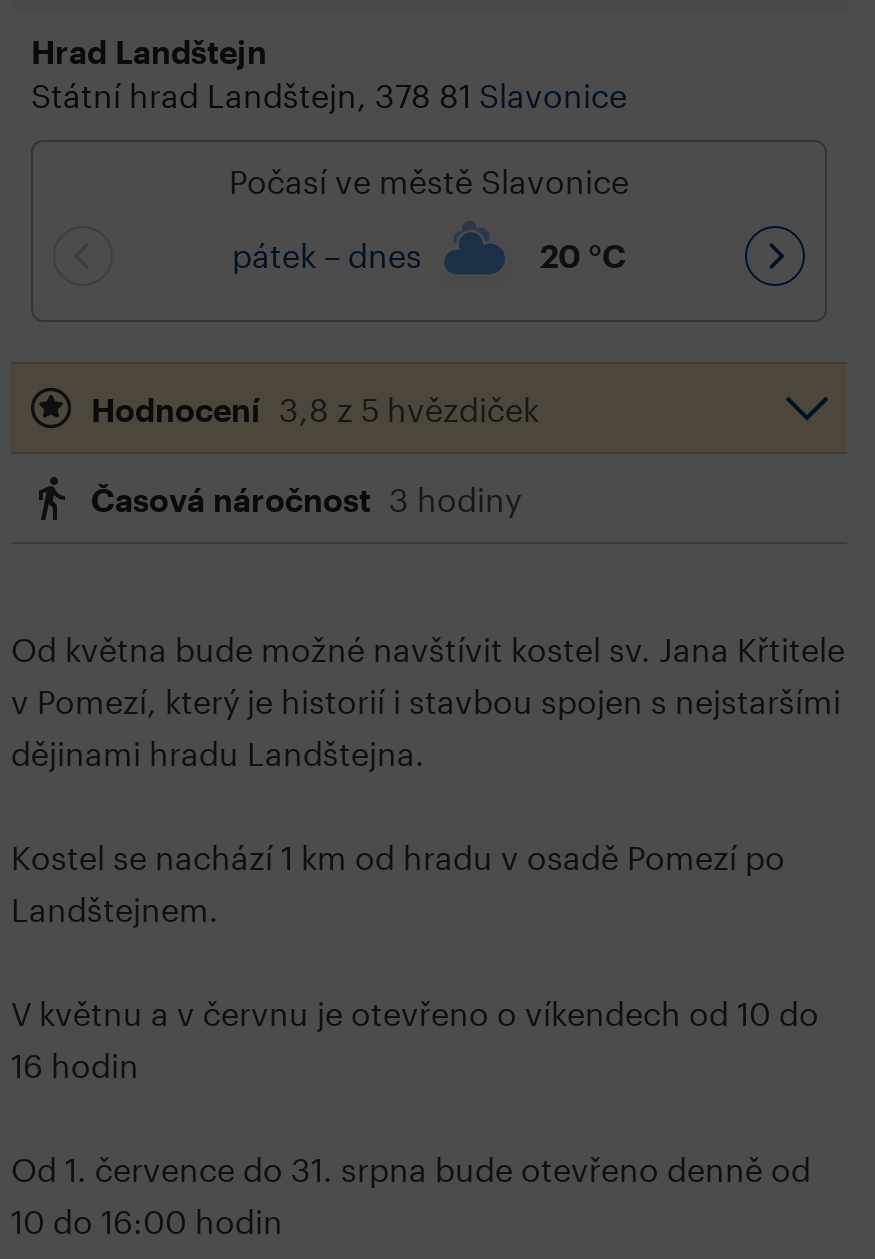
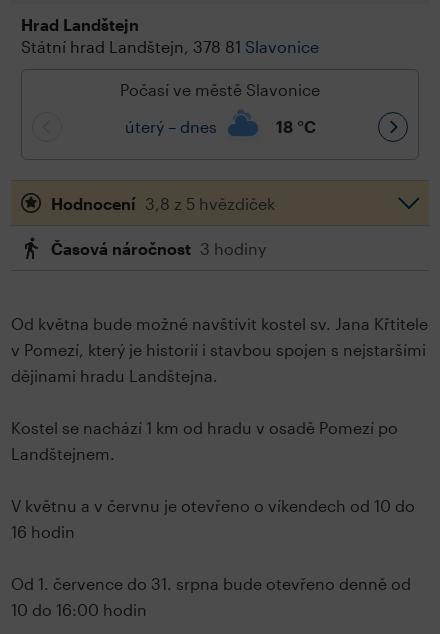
- pátek – dnes
+ úterý – dnes

- 20 °C
+ 18 °C
